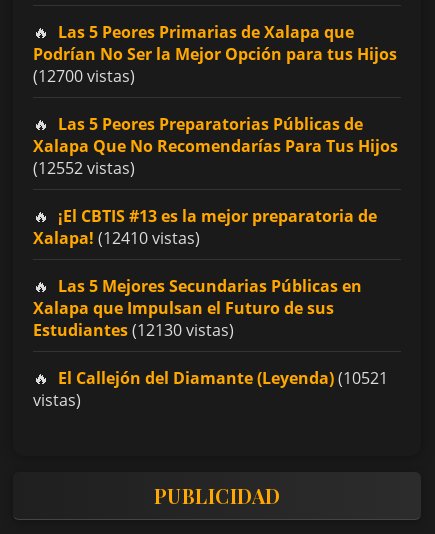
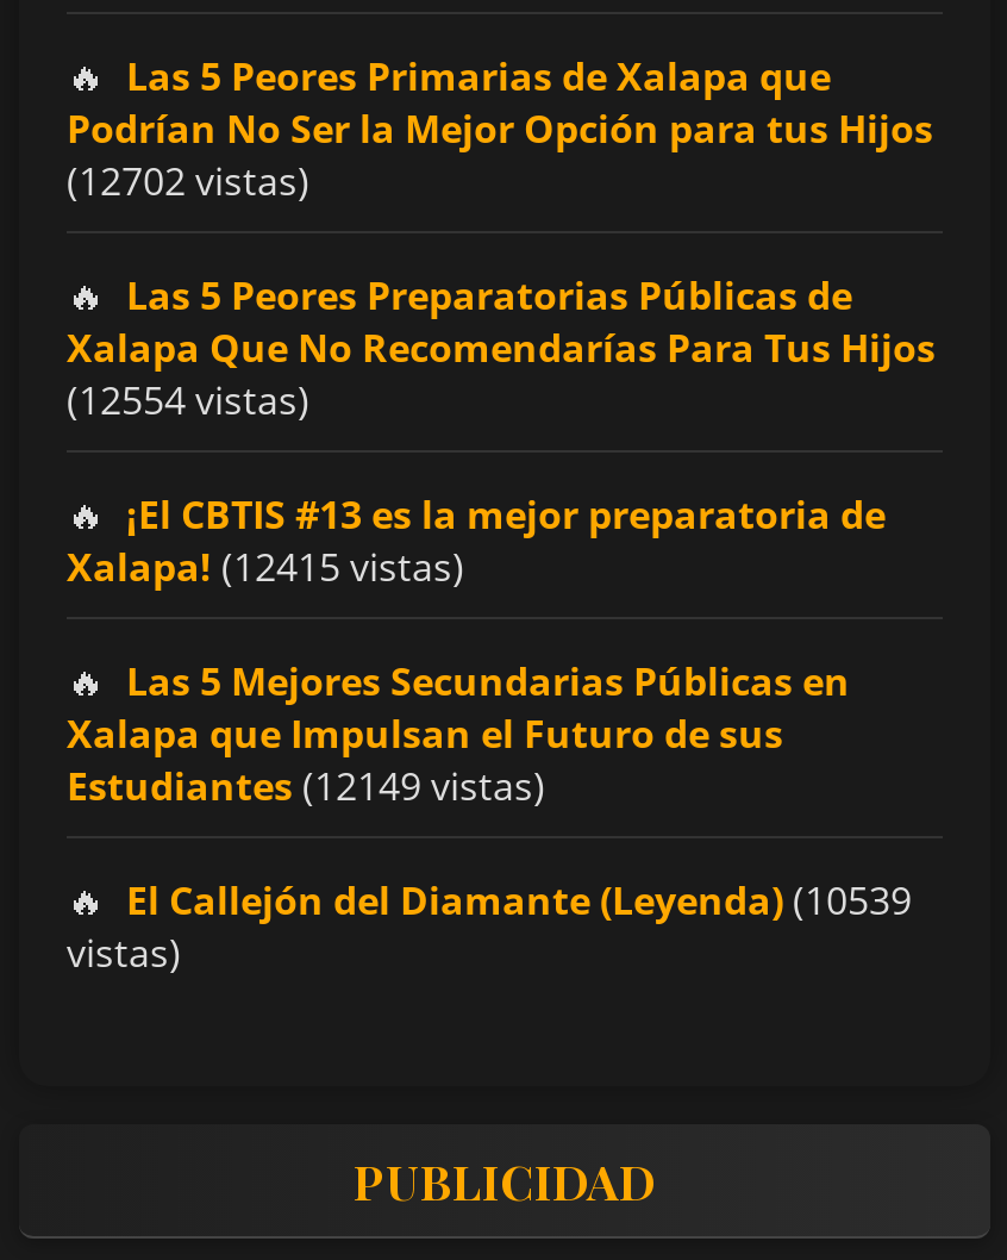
- (12700 vistas)
+ (12702 vistas)

- (12552 vistas)
+ (12554 vistas)

- Xalapa! (12410 vistas)
+ Xalapa! (12415 vistas)

- Estudiantes (12130 vistas)
+ Estudiantes (12149 vistas)

- El Callejón del Diamante (Leyenda) (10521
+ El Callejón del Diamante (Leyenda) (10539
